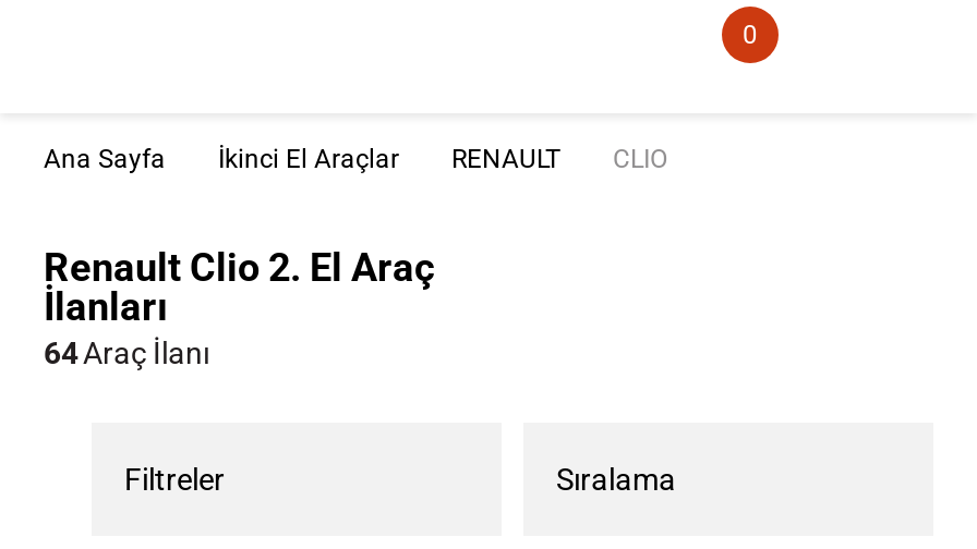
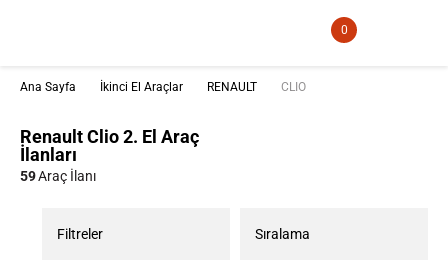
- 64 Araç İlanı
+ 59 Araç İlanı
